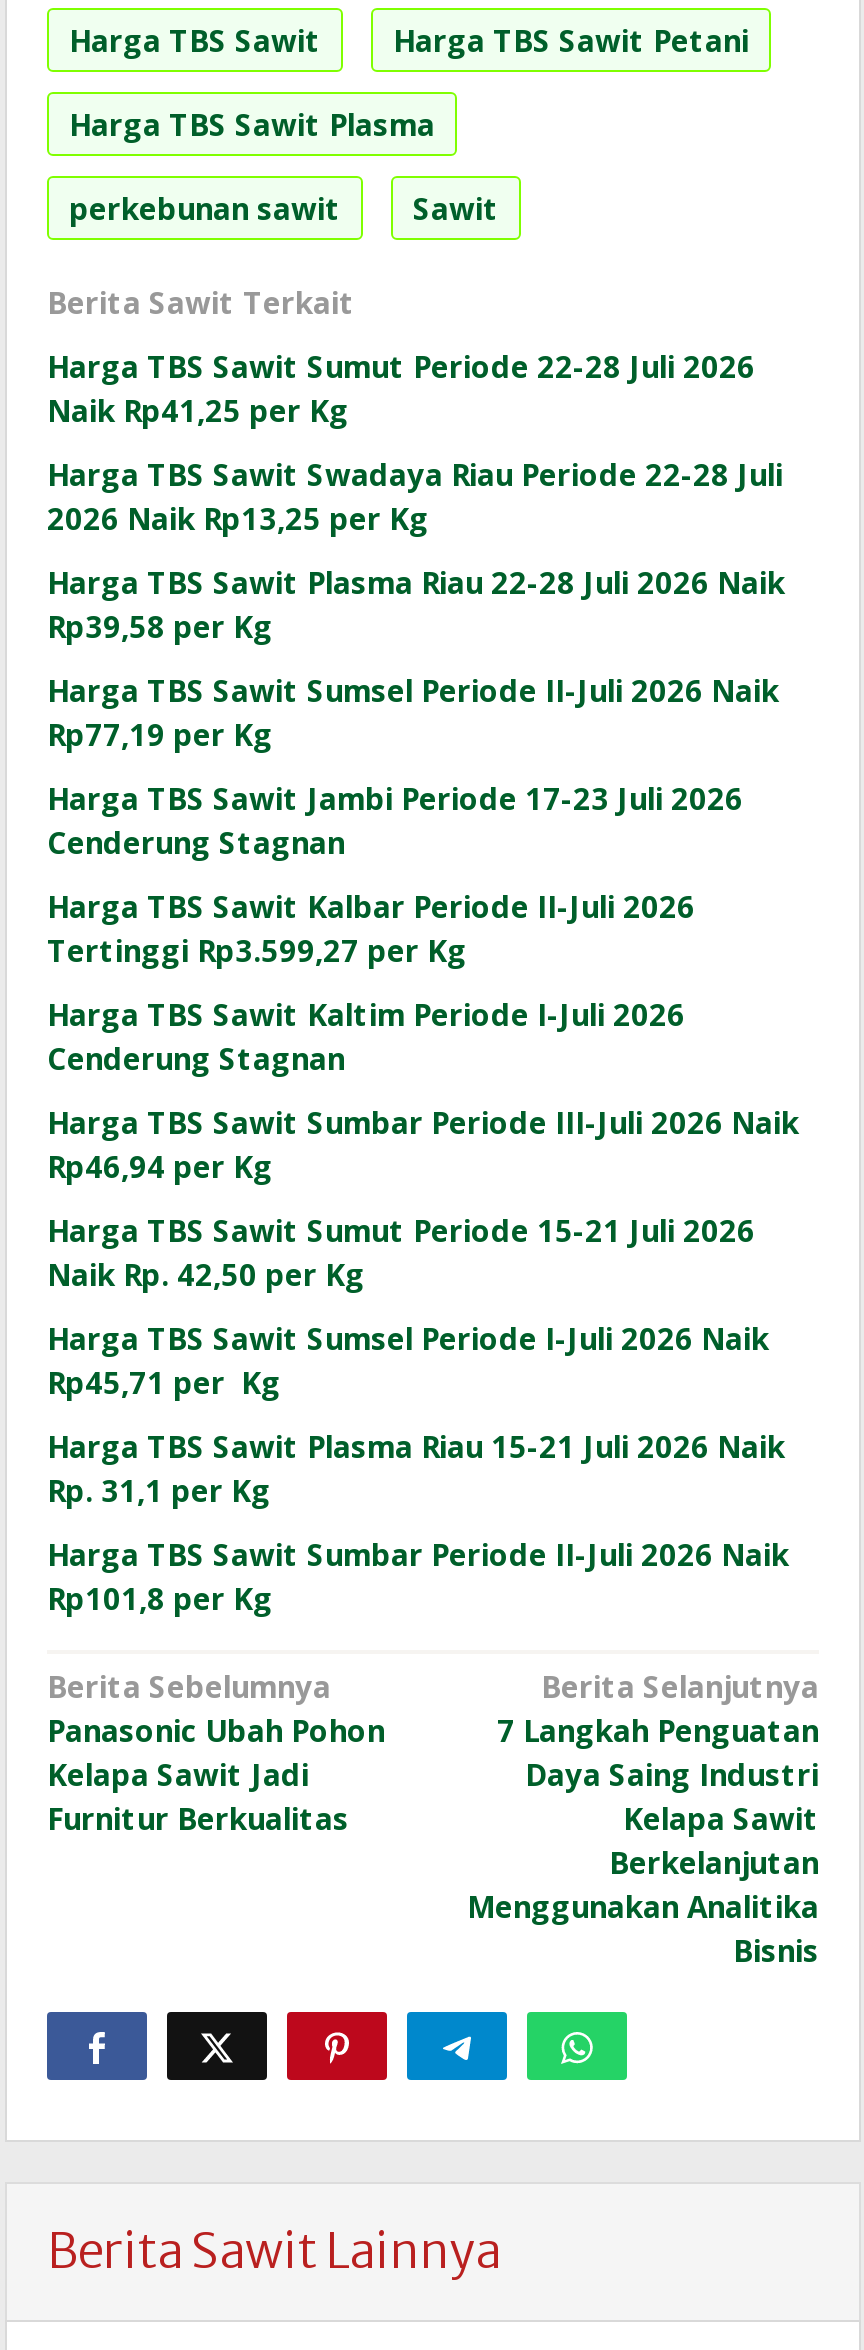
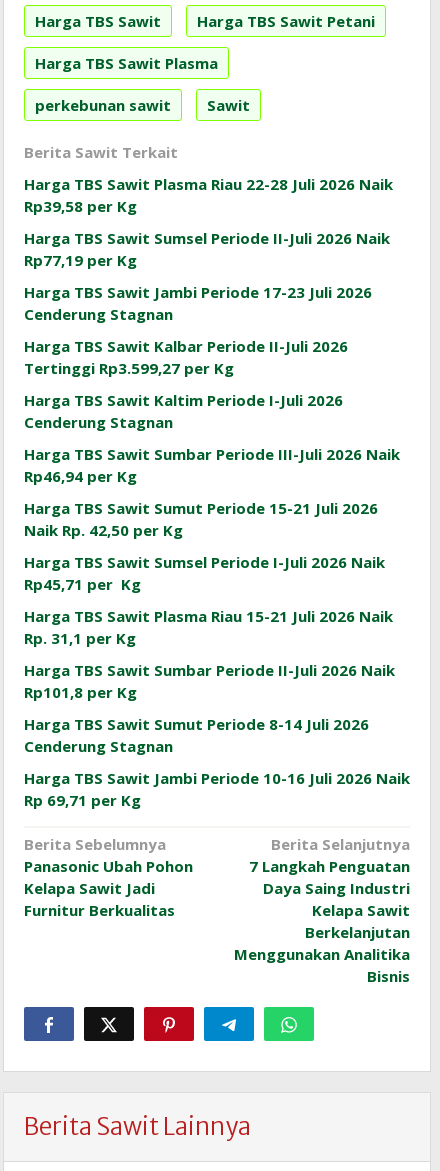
- Harga TBS Sawit Sumut Periode 22-28 Juli 2026
- Naik Rp41,25 per Kg
- Harga TBS Sawit Swadaya Riau Periode 22-28 Juli
- 2026 Naik Rp13,25 per Kg

moved up: Harga TBS Sawit Plasma Riau 22-28 Juli 2026 Naik | Rp39,58 per Kg | Harga TBS Sawit Sumsel Periode II-Juli 2026 Naik | ... | Harga TBS Sawit Sumbar Periode II-Juli 2026 Naik | Rp101,8 per Kg

+ Harga TBS Sawit Sumut Periode 8-14 Juli 2026
+ Cenderung Stagnan
+ Harga TBS Sawit Jambi Periode 10-16 Juli 2026 Naik
+ Rp 69,71 per Kg
